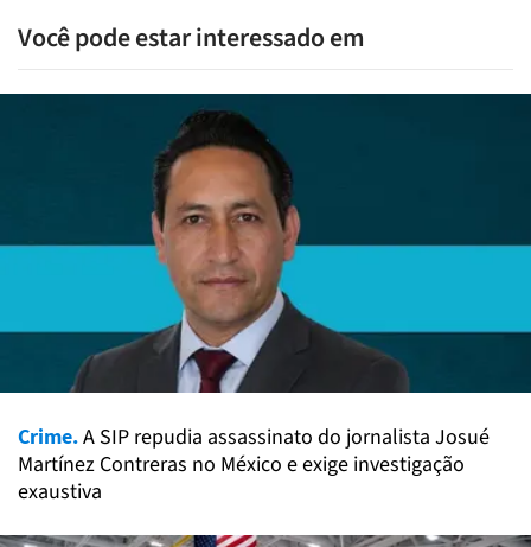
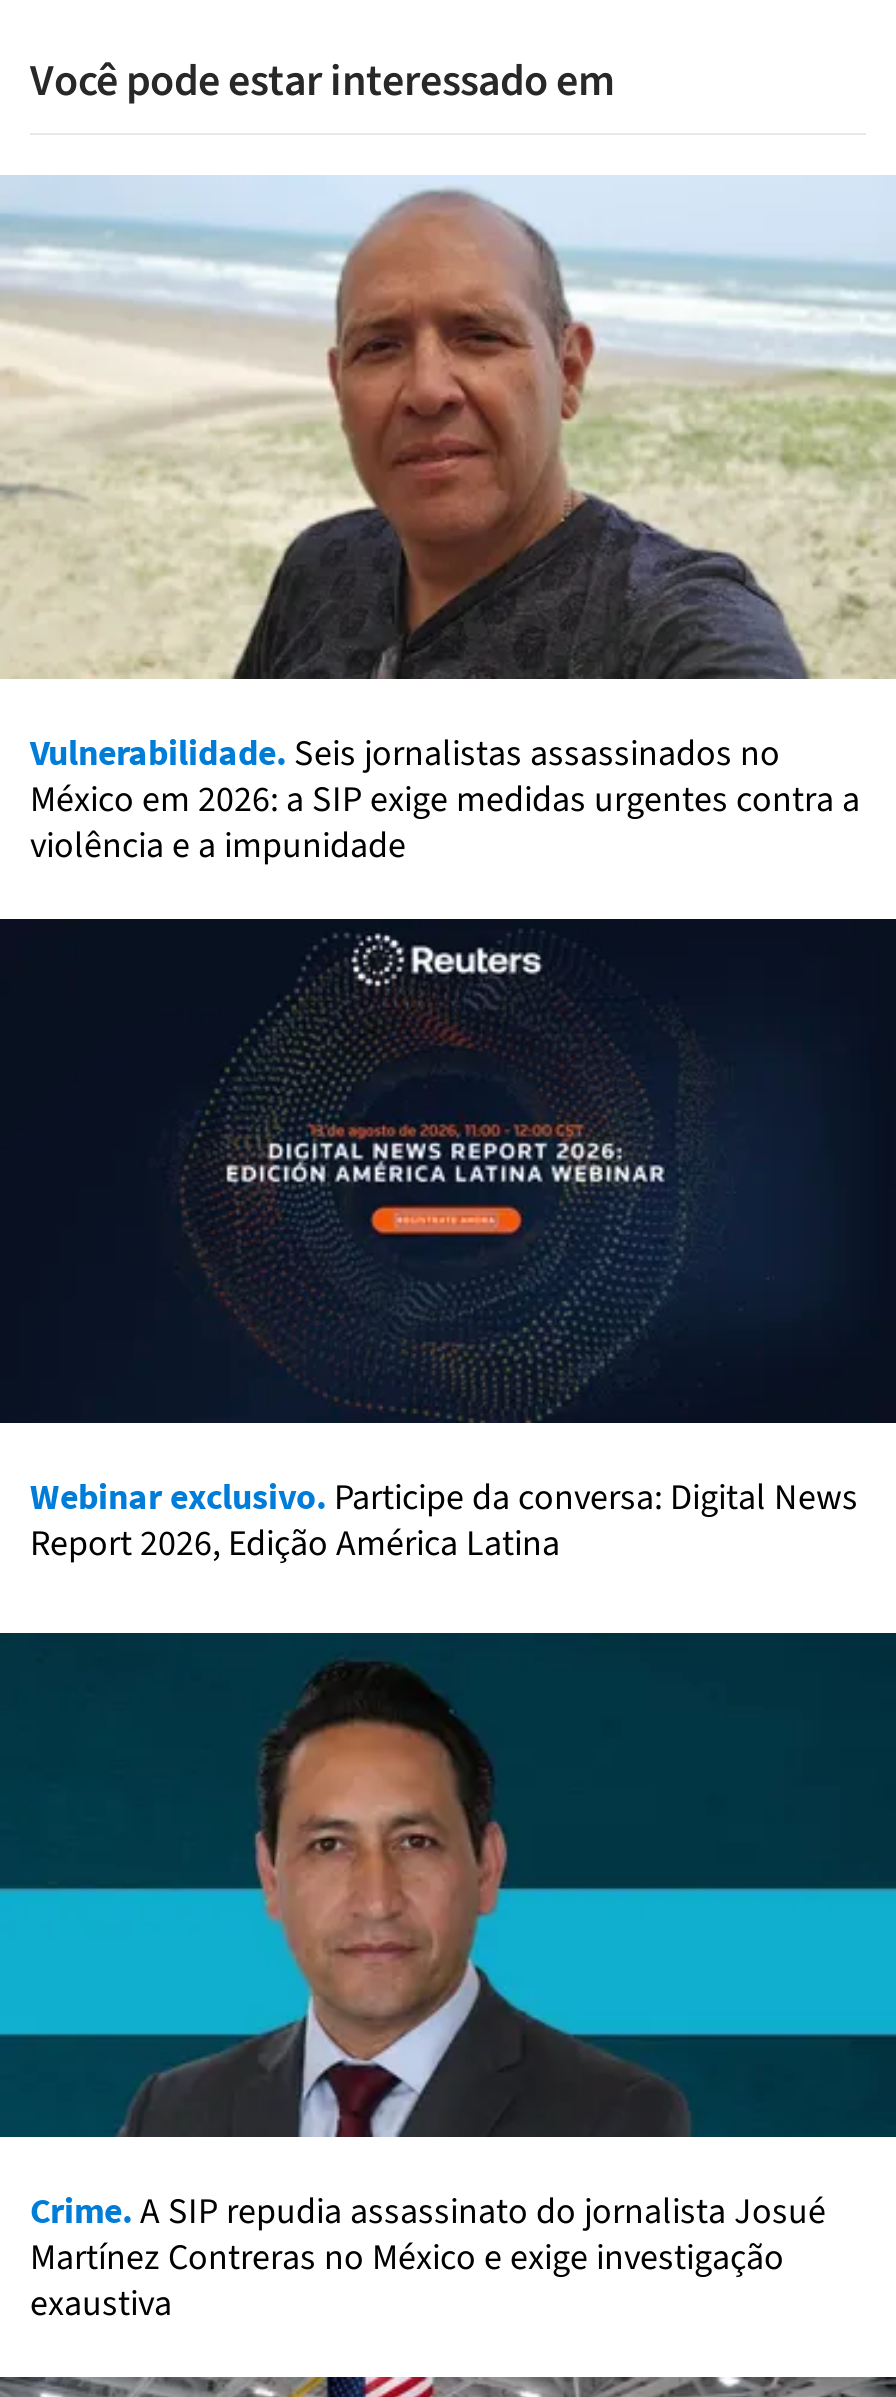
+ [image]
+ Vulnerabilidade. Seis jornalistas assassinados no
+ México em 2026: a SIP exige medidas urgentes contra a
+ violência e a impunidade

+ [image]
+ Webinar exclusivo. Participe da conversa: Digital News
+ Report 2026, Edição América Latina
